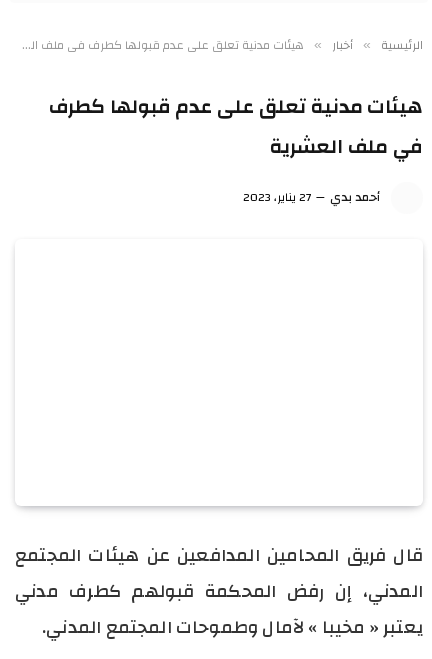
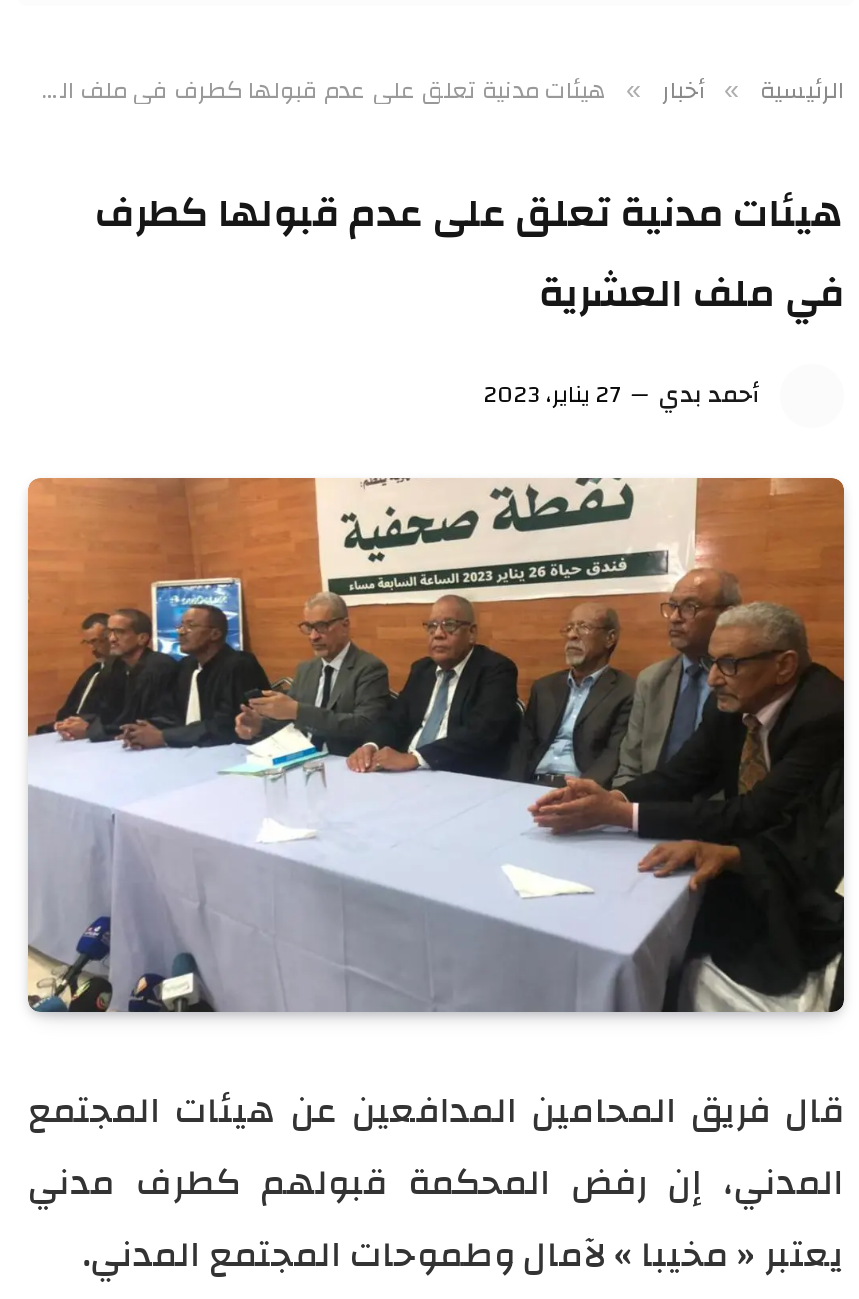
+ [image]
